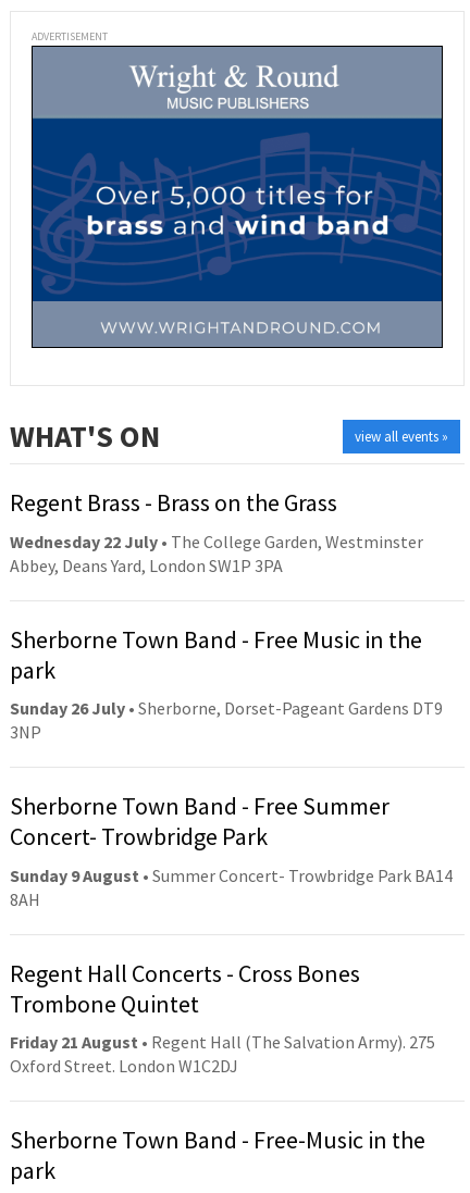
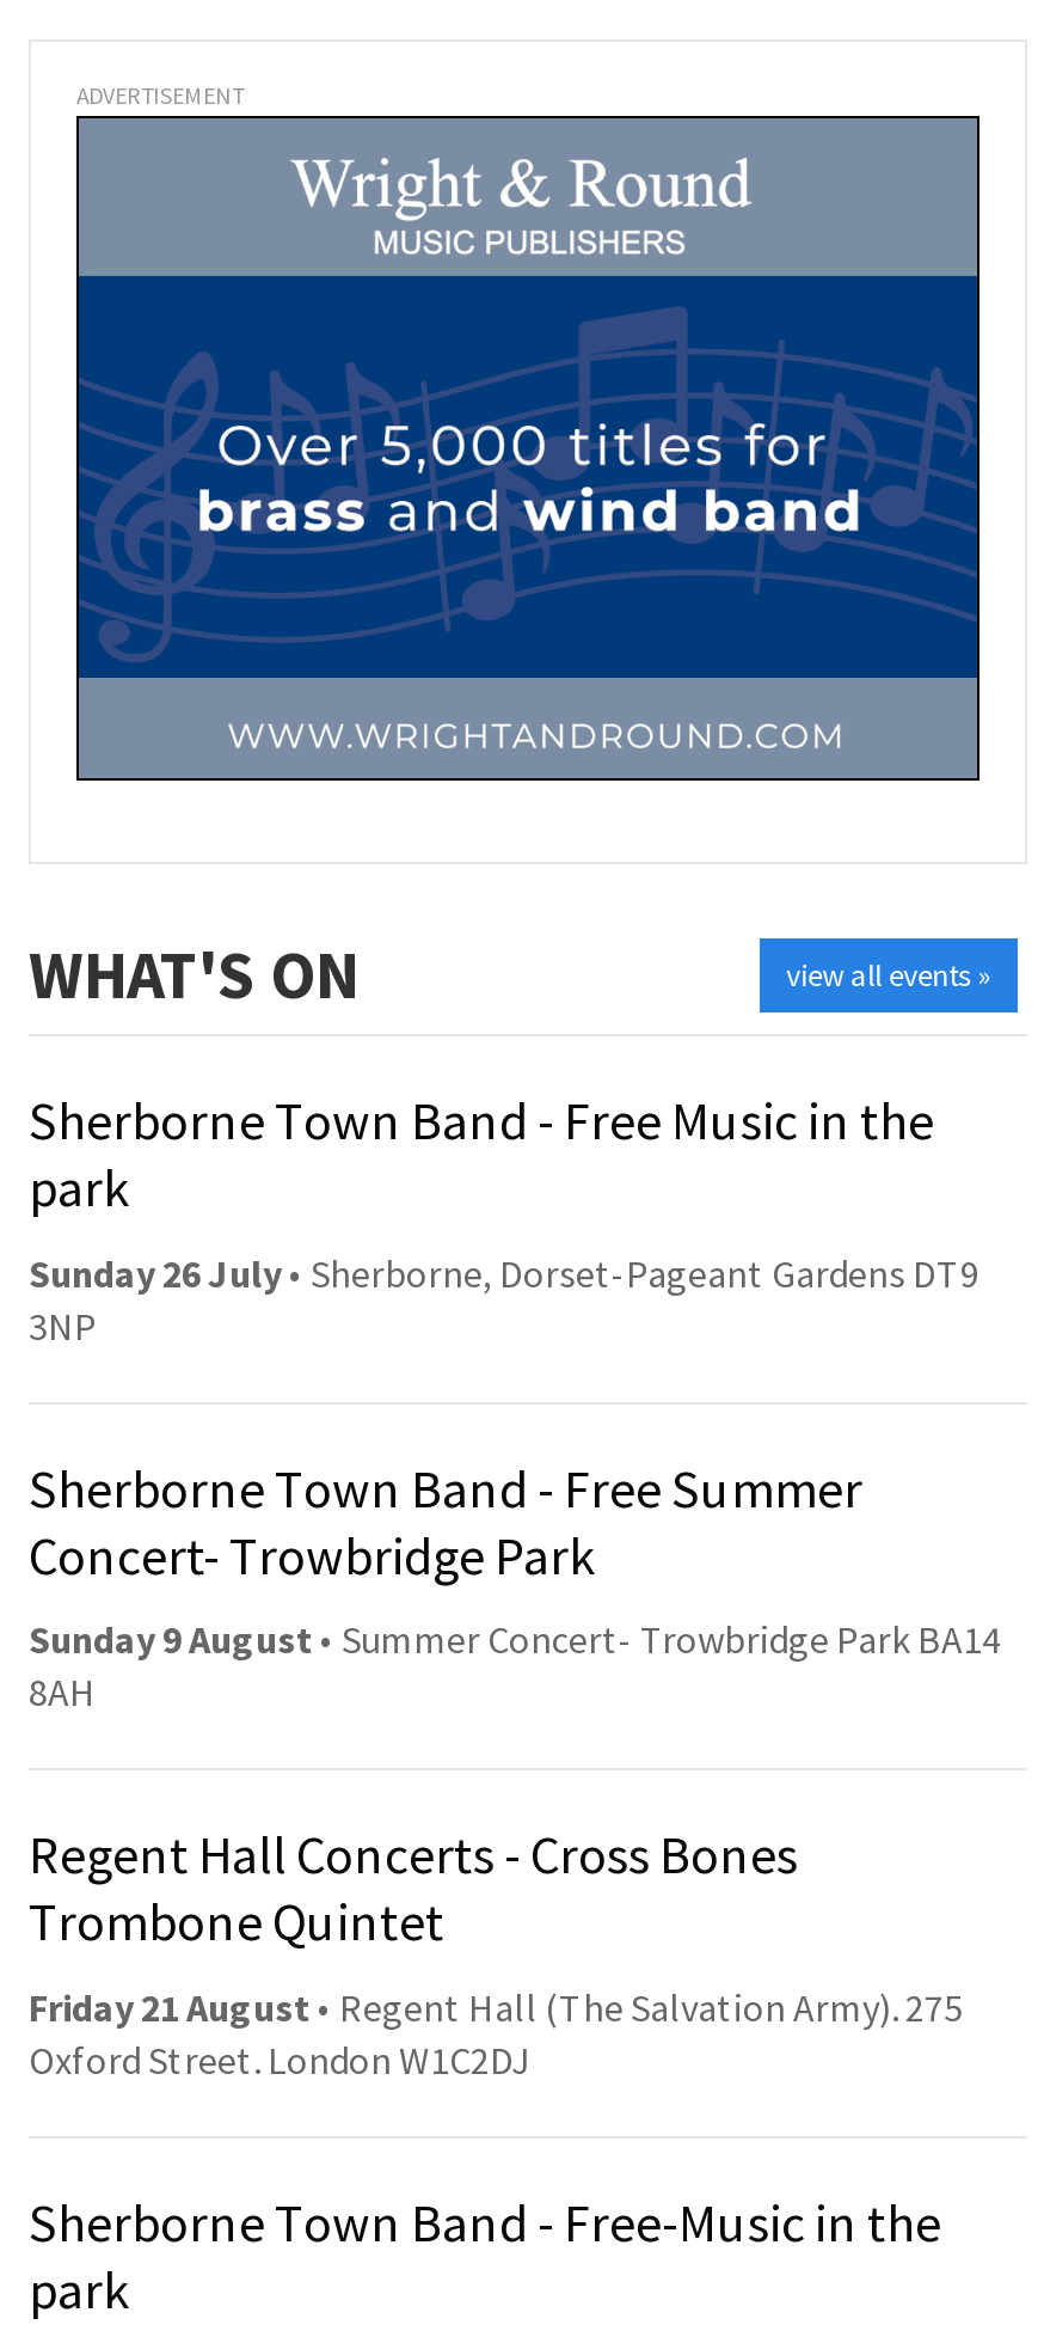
- Regent Brass - Brass on the Grass
- Wednesday 22 July • The College Garden, Westminster
- Abbey, Deans Yard, London SW1P 3PA
